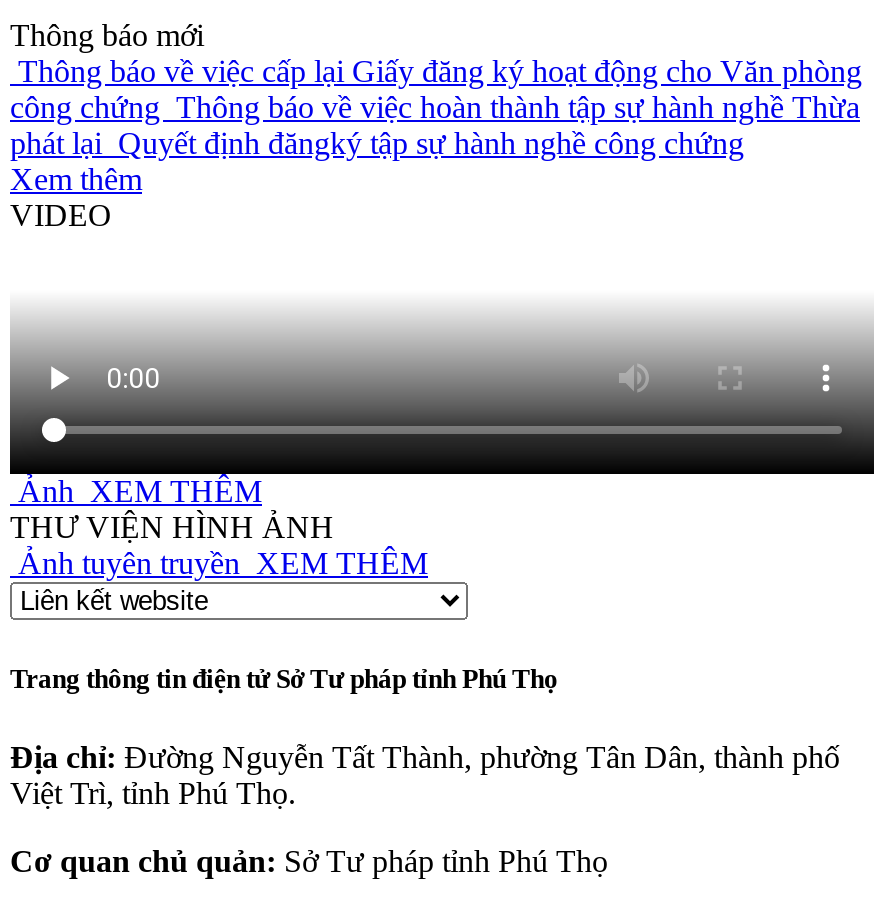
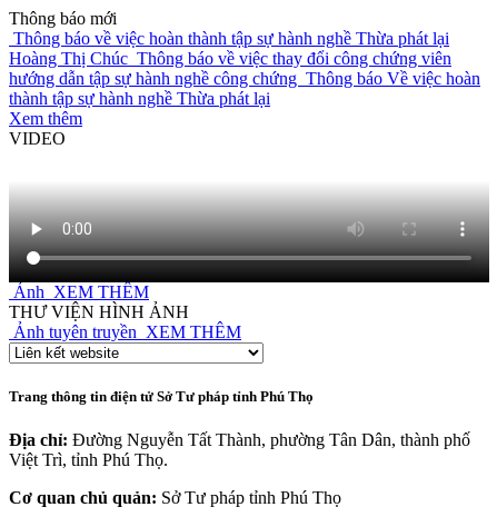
- Thông báo về việc cấp lại Giấy đăng ký hoạt động cho Văn phòng
- công chứng Thông báo về việc hoàn thành tập sự hành nghề Thừa
- phát lại Quyết định đăngký tập sự hành nghề công chứng
+ Thông báo về việc hoàn thành tập sự hành nghề Thừa phát lại
+ Hoàng Thị Chúc Thông báo về việc thay đổi công chứng viên
+ hướng dẫn tập sự hành nghề công chứng Thông báo Về việc hoàn
+ thành tập sự hành nghề Thừa phát lại
